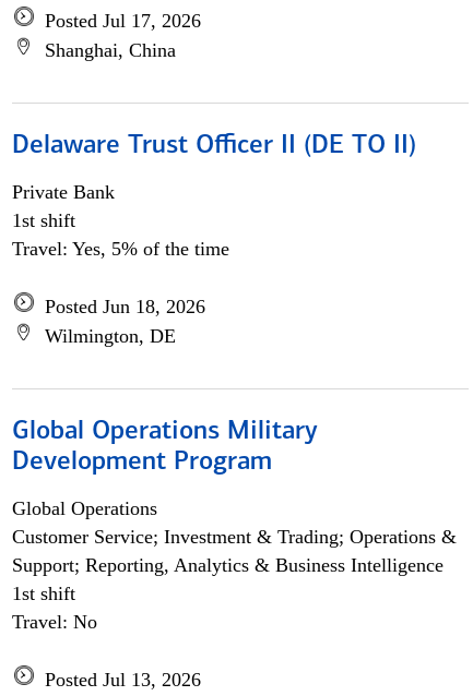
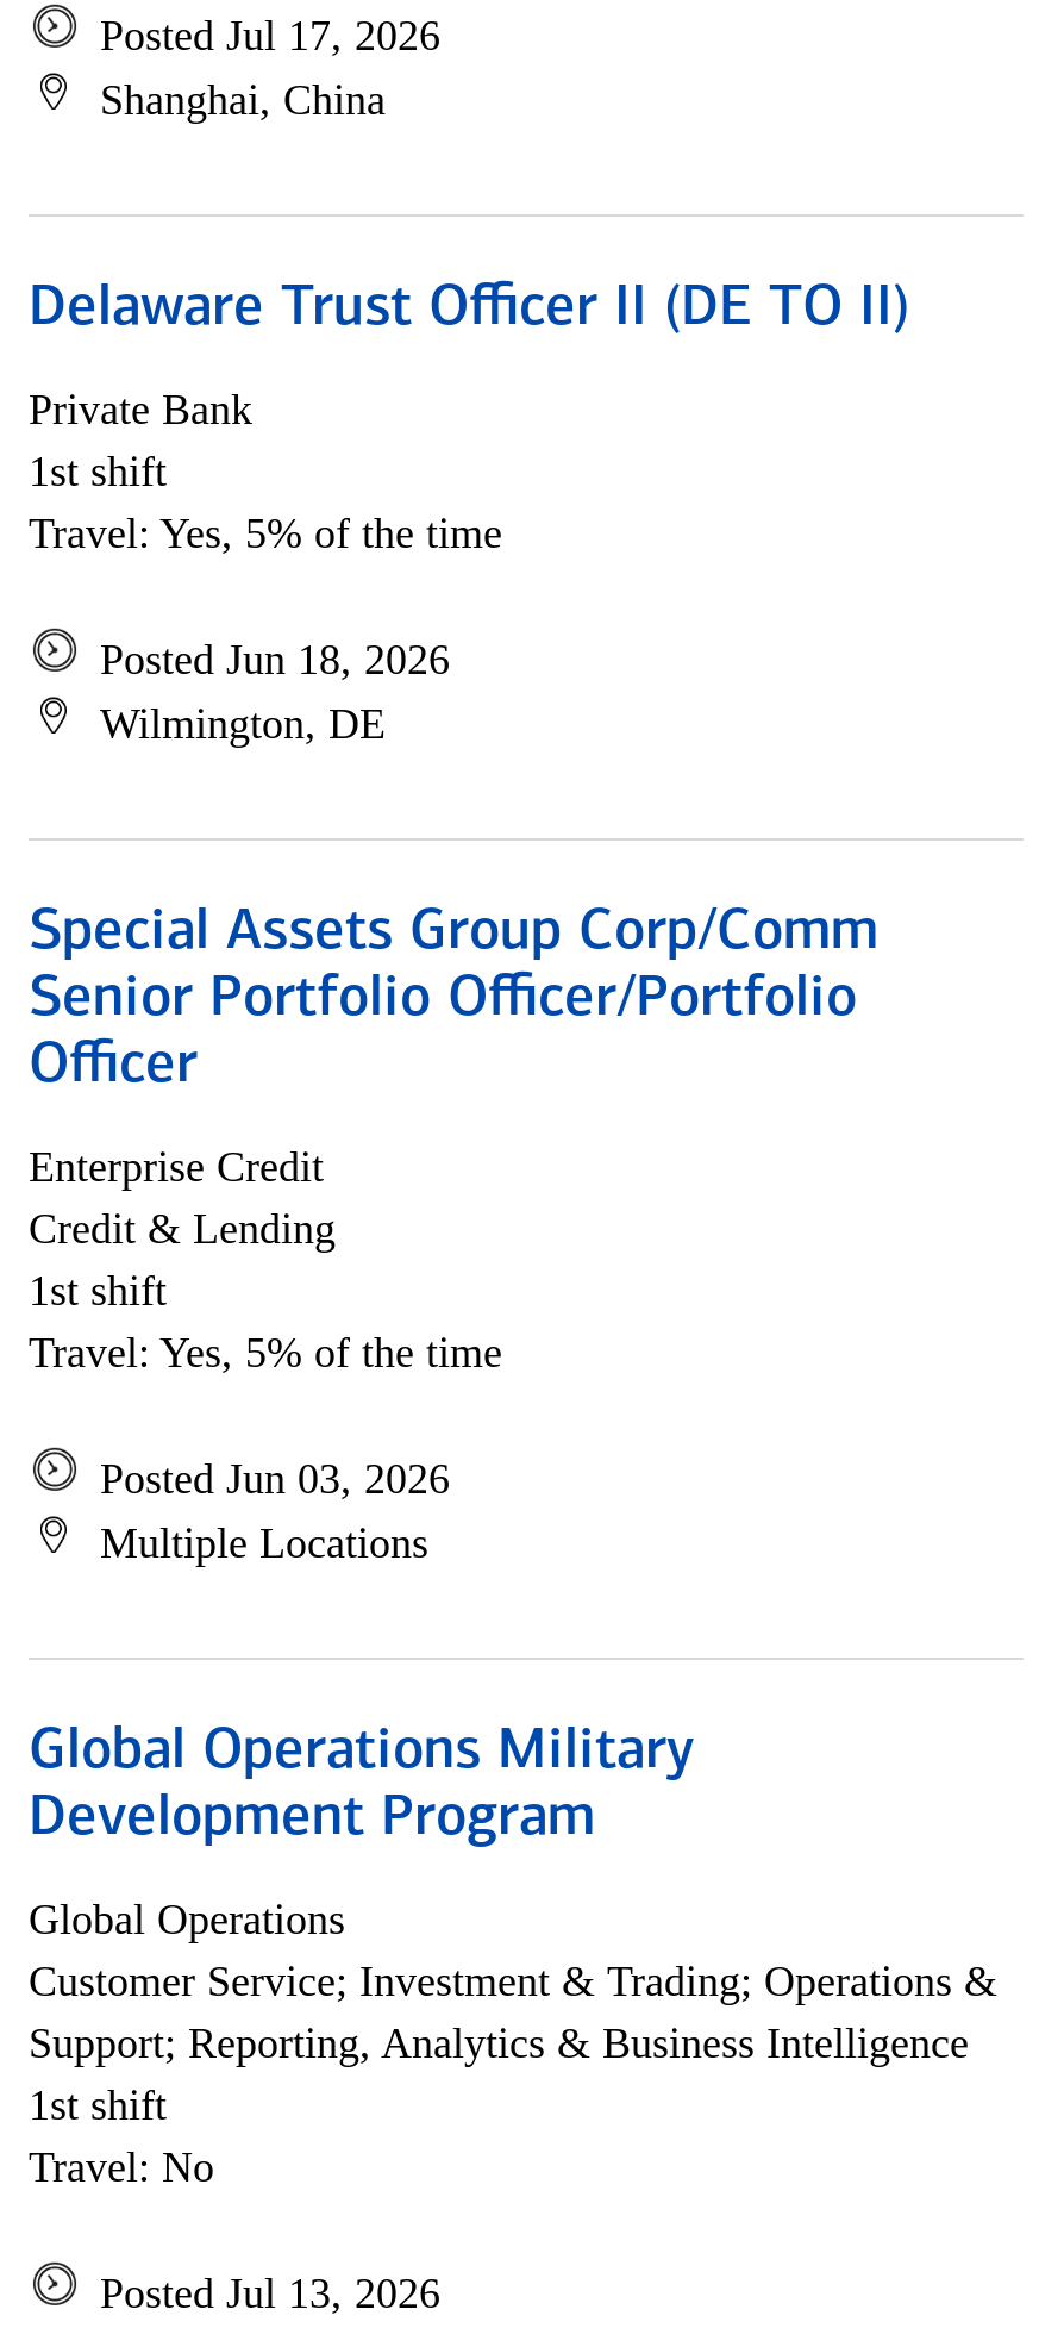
+ Special Assets Group Corp/Comm
+ Senior Portfolio Officer/Portfolio
+ Officer
+ Enterprise Credit
+ Credit & Lending
+ 1st shift
+ Travel: Yes, 5% of the time
+ Posted Jun 03, 2026
+ Multiple Locations
